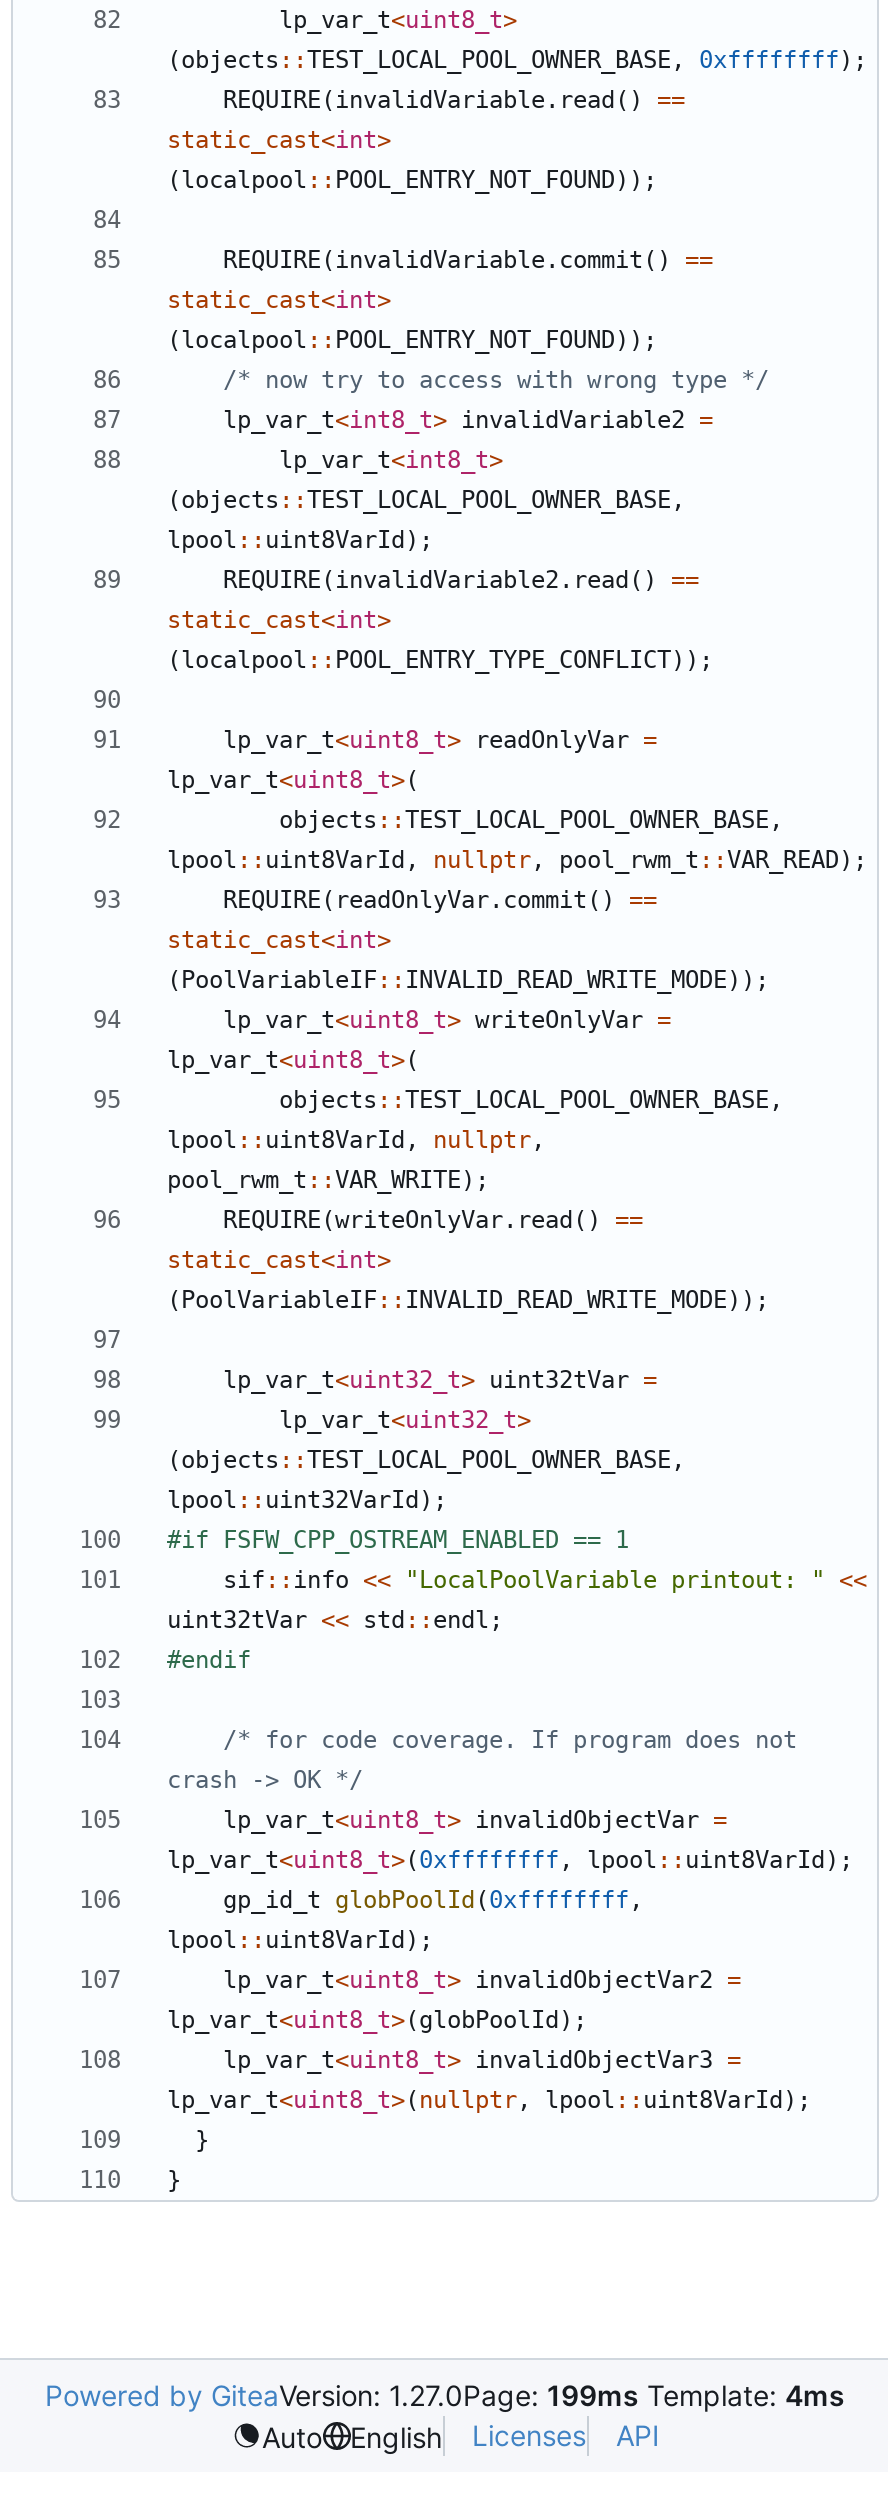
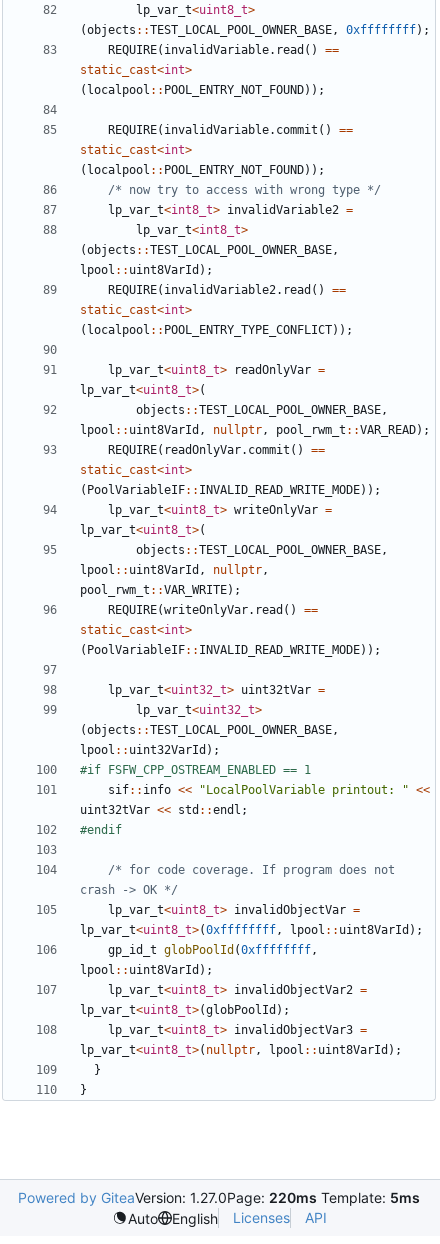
- Powered by GiteaVersion: 1.27.0Page: 199ms Template: 4ms
+ Powered by GiteaVersion: 1.27.0Page: 220ms Template: 5ms
